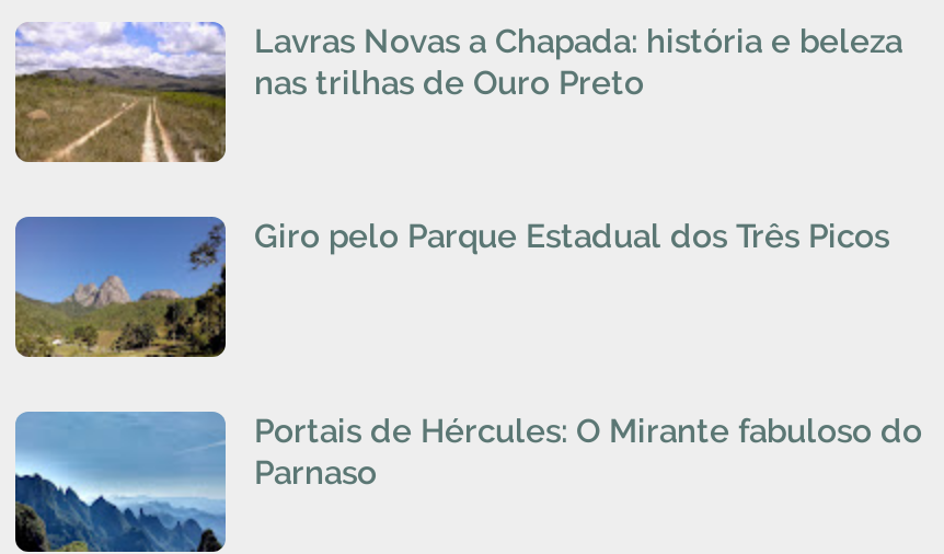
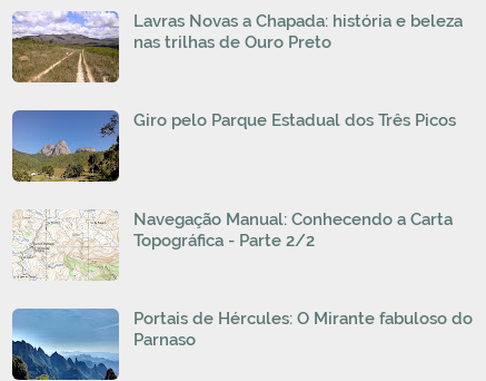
+ [image]
+ Navegação Manual: Conhecendo a Carta
+ Topográfica - Parte 2/2
